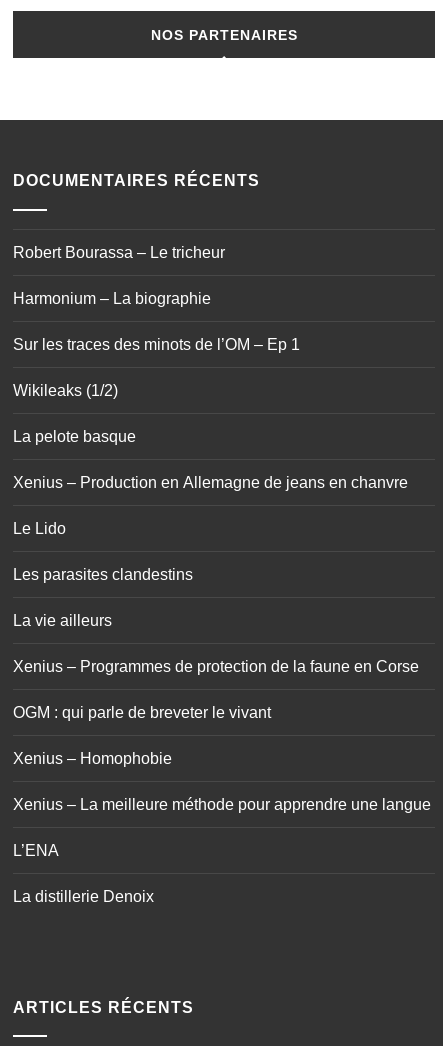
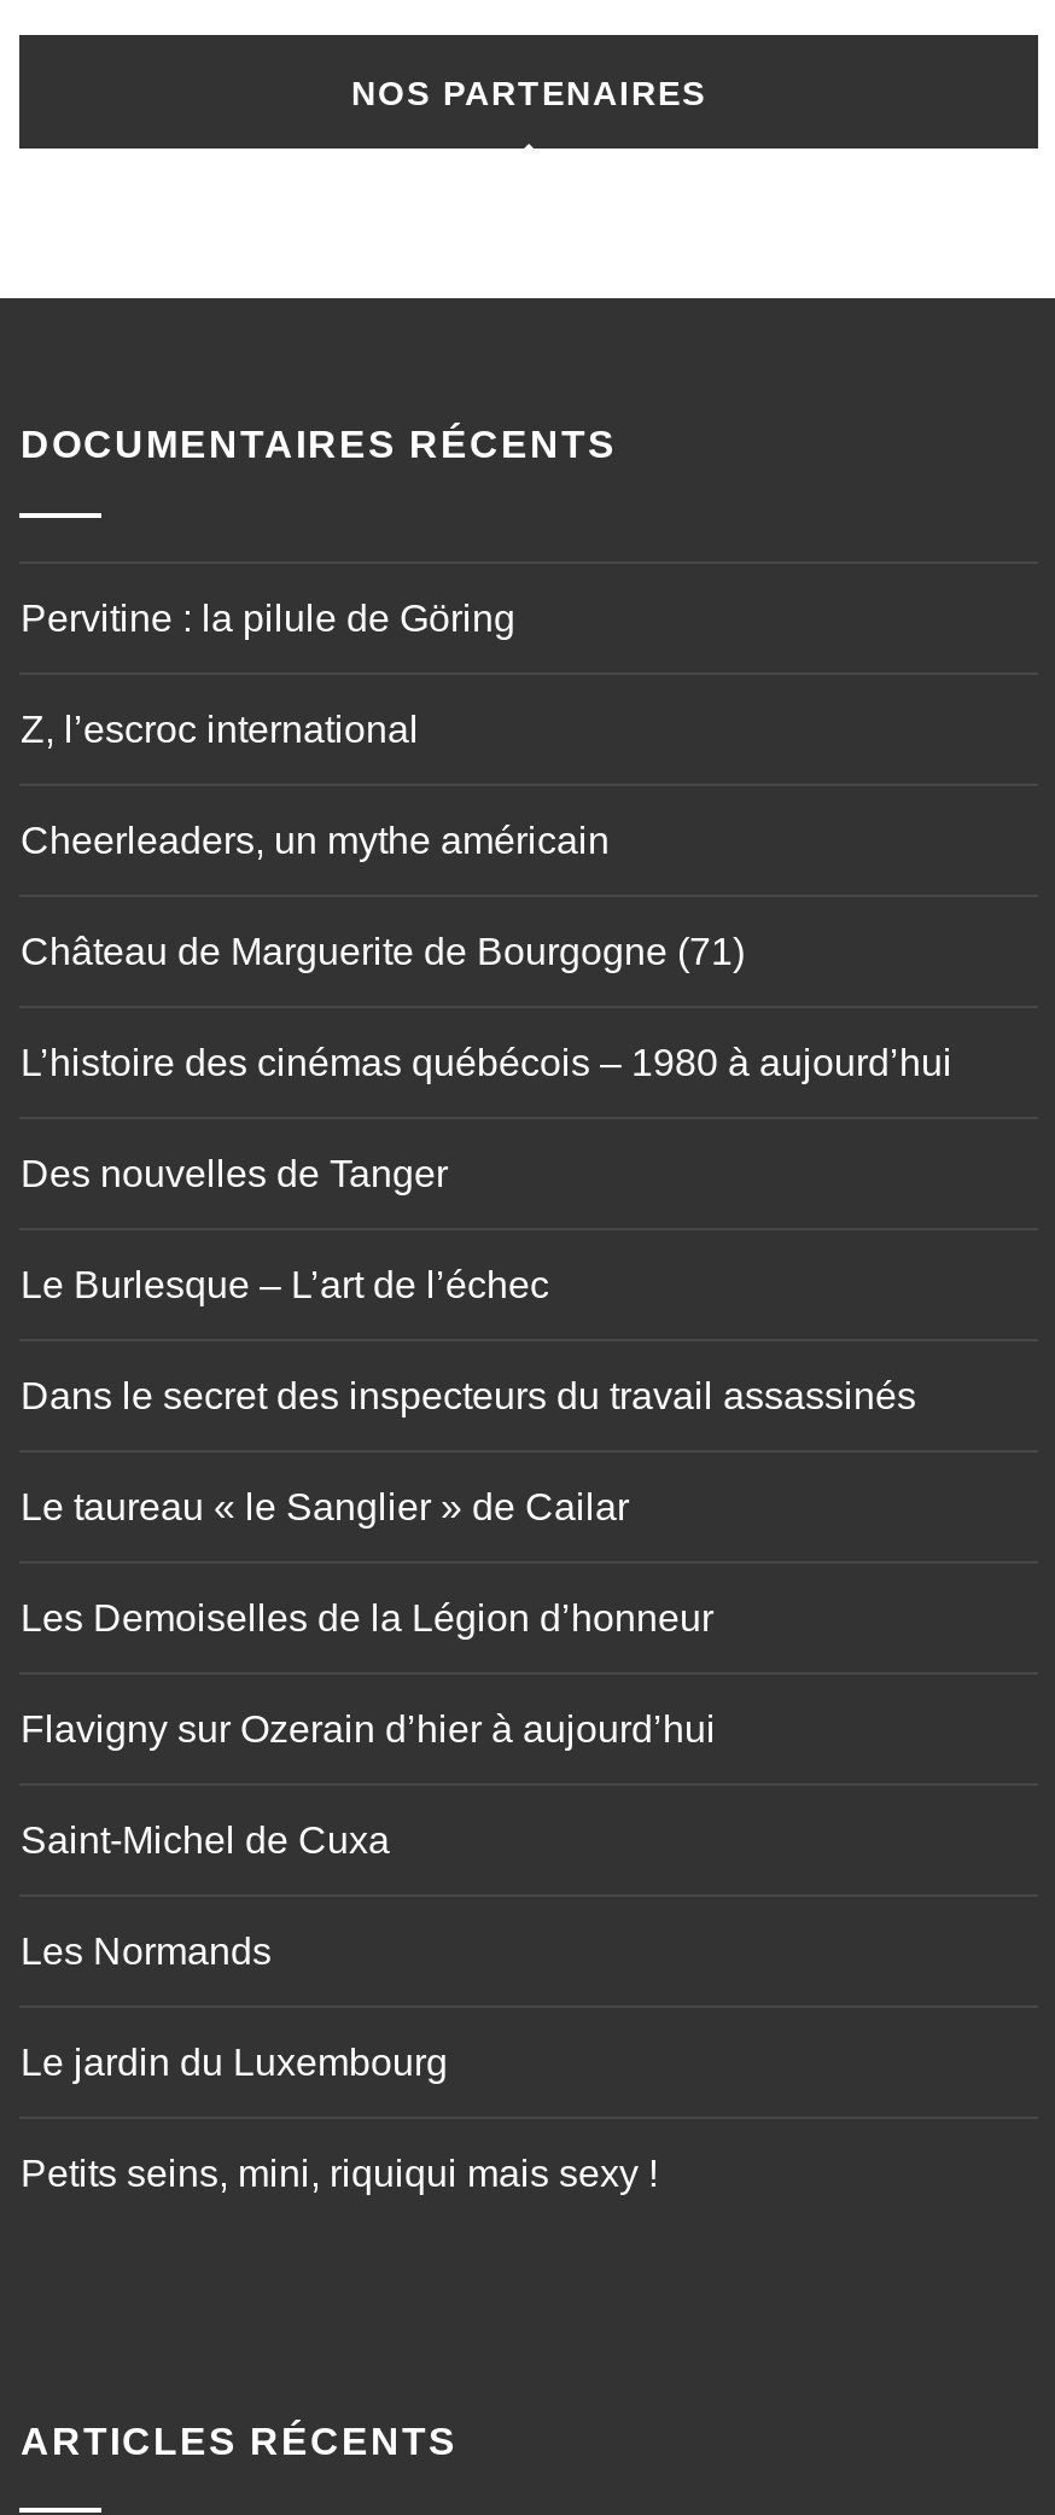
- Robert Bourassa – Le tricheur
+ Pervitine : la pilule de Göring

- Harmonium – La biographie
+ Z, l’escroc international

- Sur les traces des minots de l’OM – Ep 1
+ Cheerleaders, un mythe américain

- Wikileaks (1/2)
+ Château de Marguerite de Bourgogne (71)

- La pelote basque
+ L’histoire des cinémas québécois – 1980 à aujourd’hui

- Xenius – Production en Allemagne de jeans en chanvre
+ Des nouvelles de Tanger

- Le Lido
+ Le Burlesque – L’art de l’échec

- Les parasites clandestins
+ Dans le secret des inspecteurs du travail assassinés

- La vie ailleurs
+ Le taureau « le Sanglier » de Cailar

- Xenius – Programmes de protection de la faune en Corse
+ Les Demoiselles de la Légion d’honneur

- OGM : qui parle de breveter le vivant
+ Flavigny sur Ozerain d’hier à aujourd’hui

- Xenius – Homophobie
+ Saint-Michel de Cuxa

- Xenius – La meilleure méthode pour apprendre une langue
+ Les Normands

- L’ENA
+ Le jardin du Luxembourg

- La distillerie Denoix
+ Petits seins, mini, riquiqui mais sexy !
